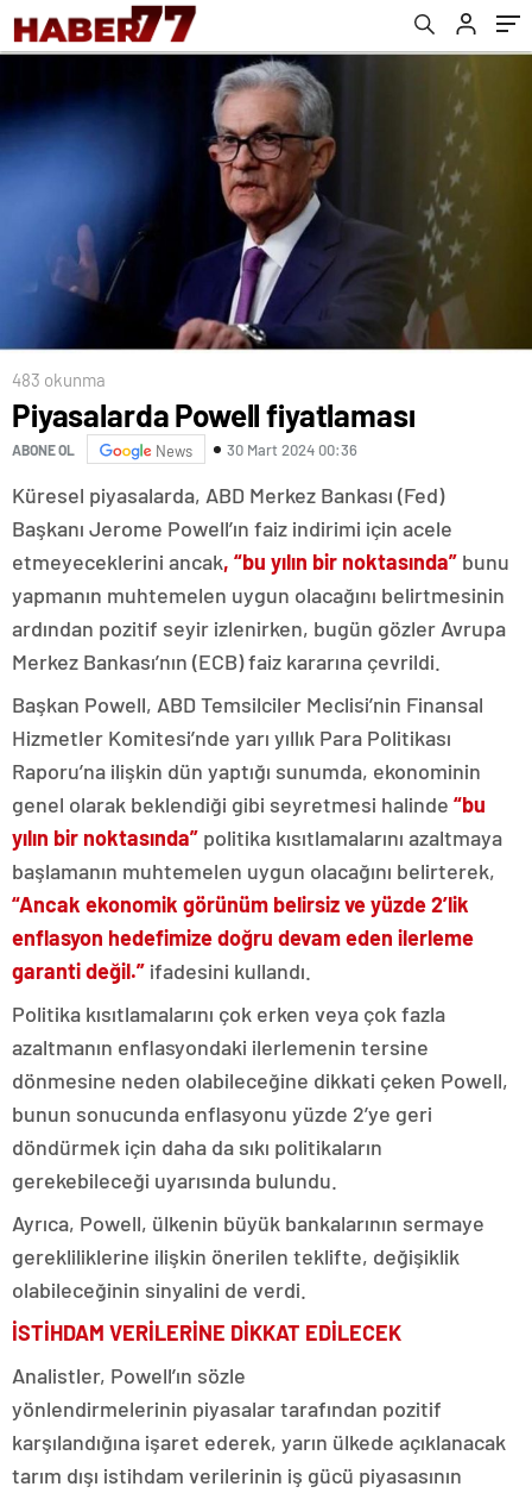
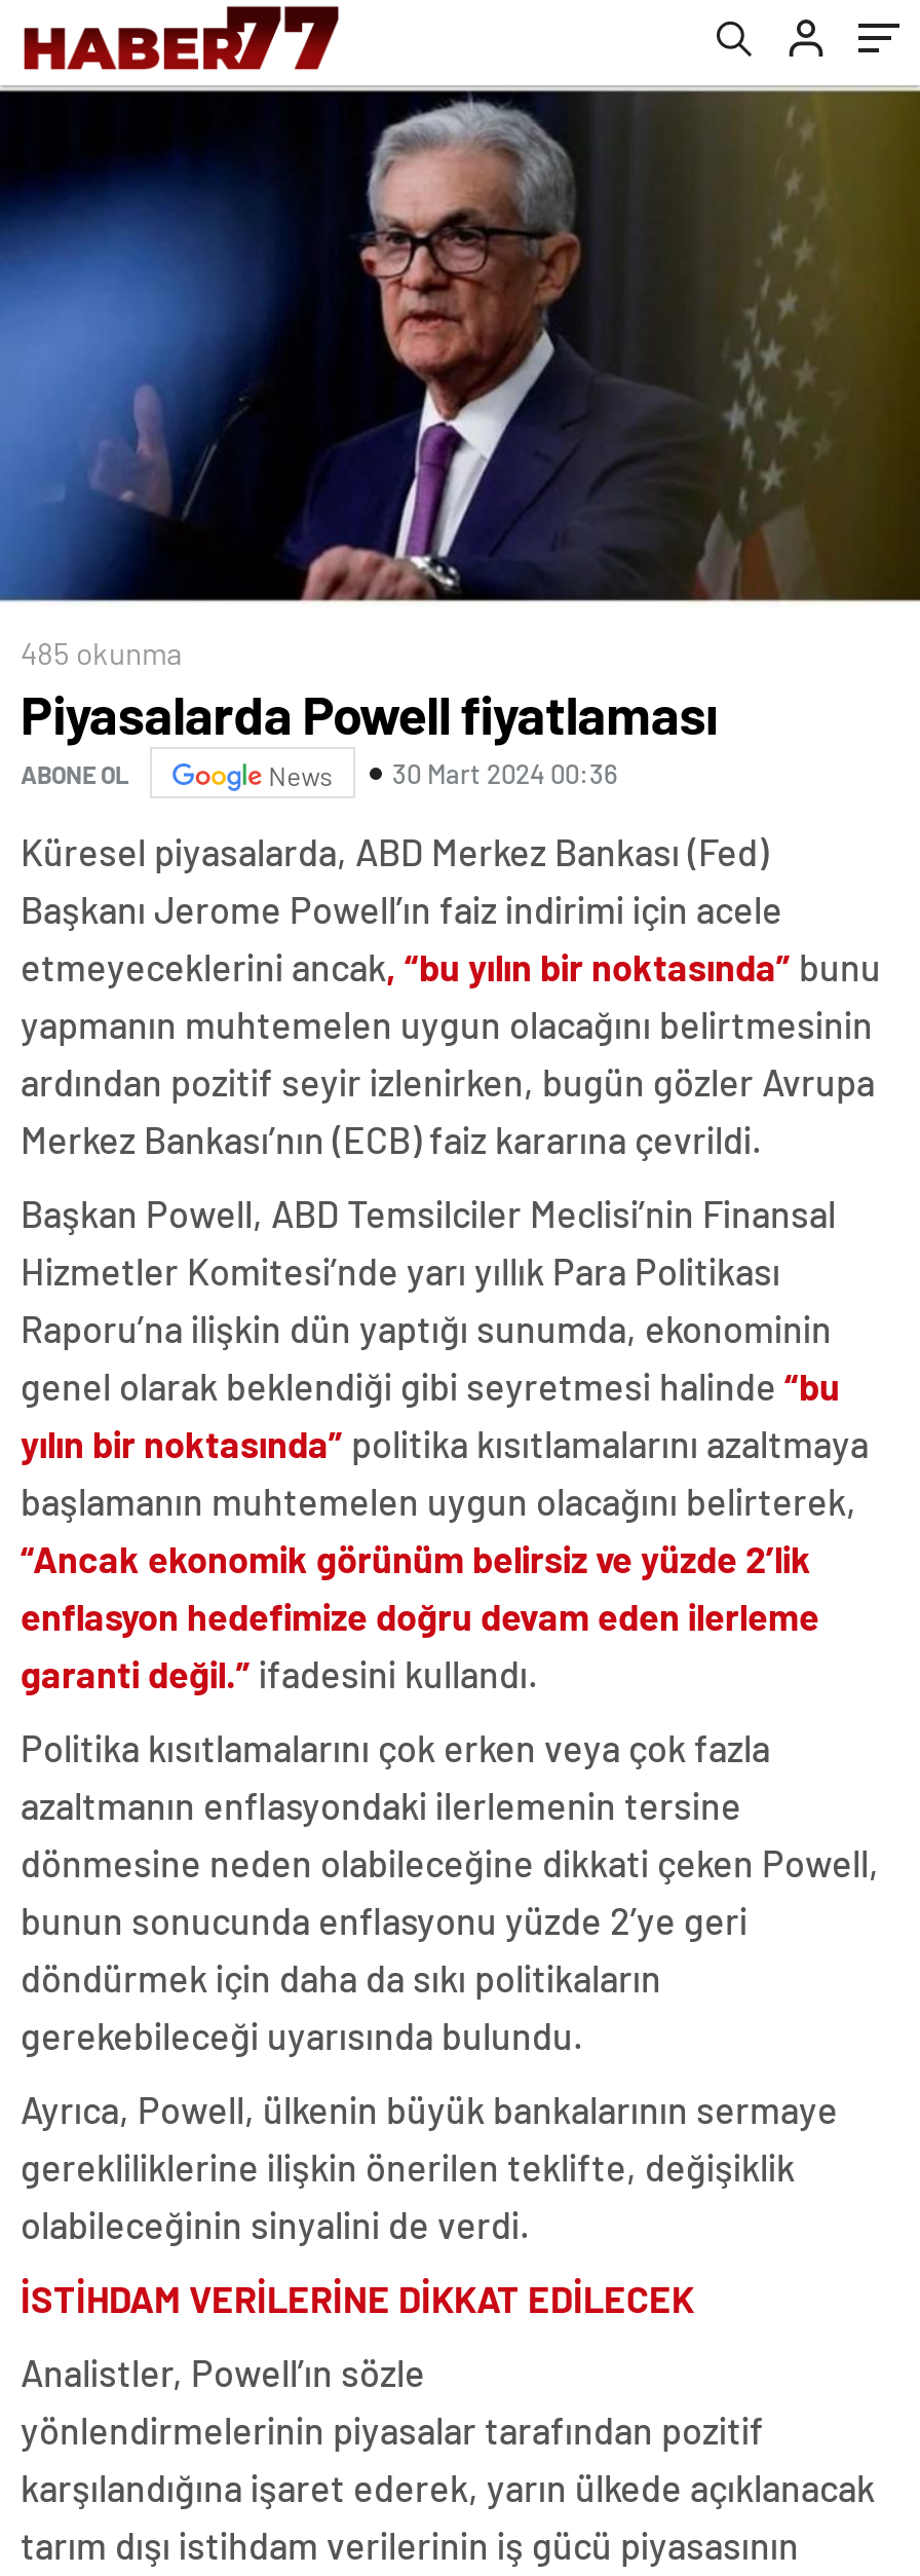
- 483 okunma
+ 485 okunma
